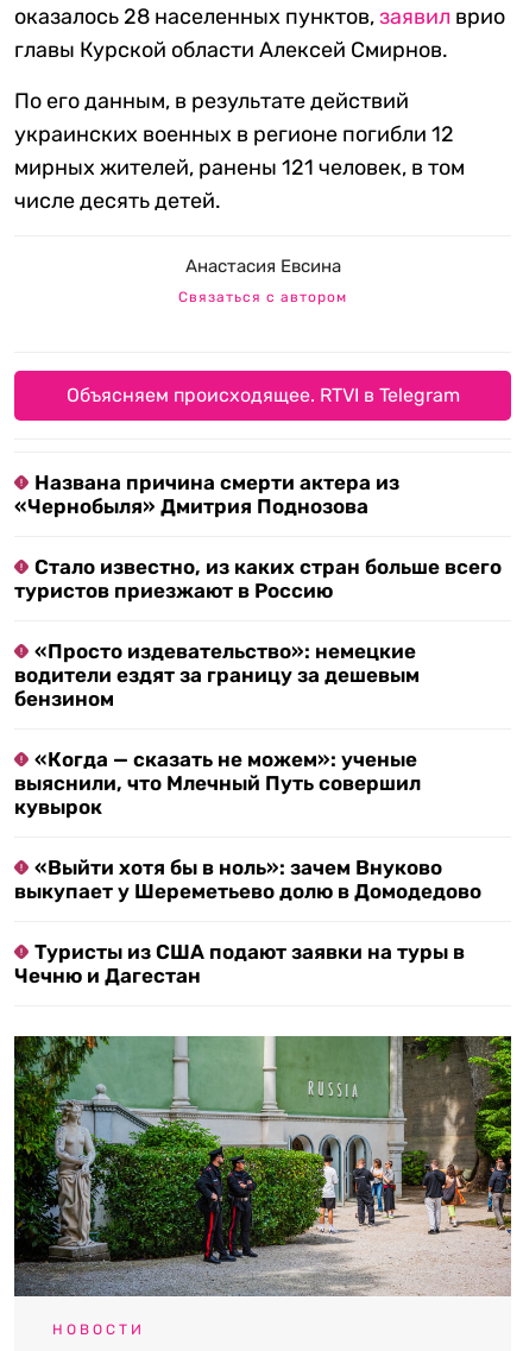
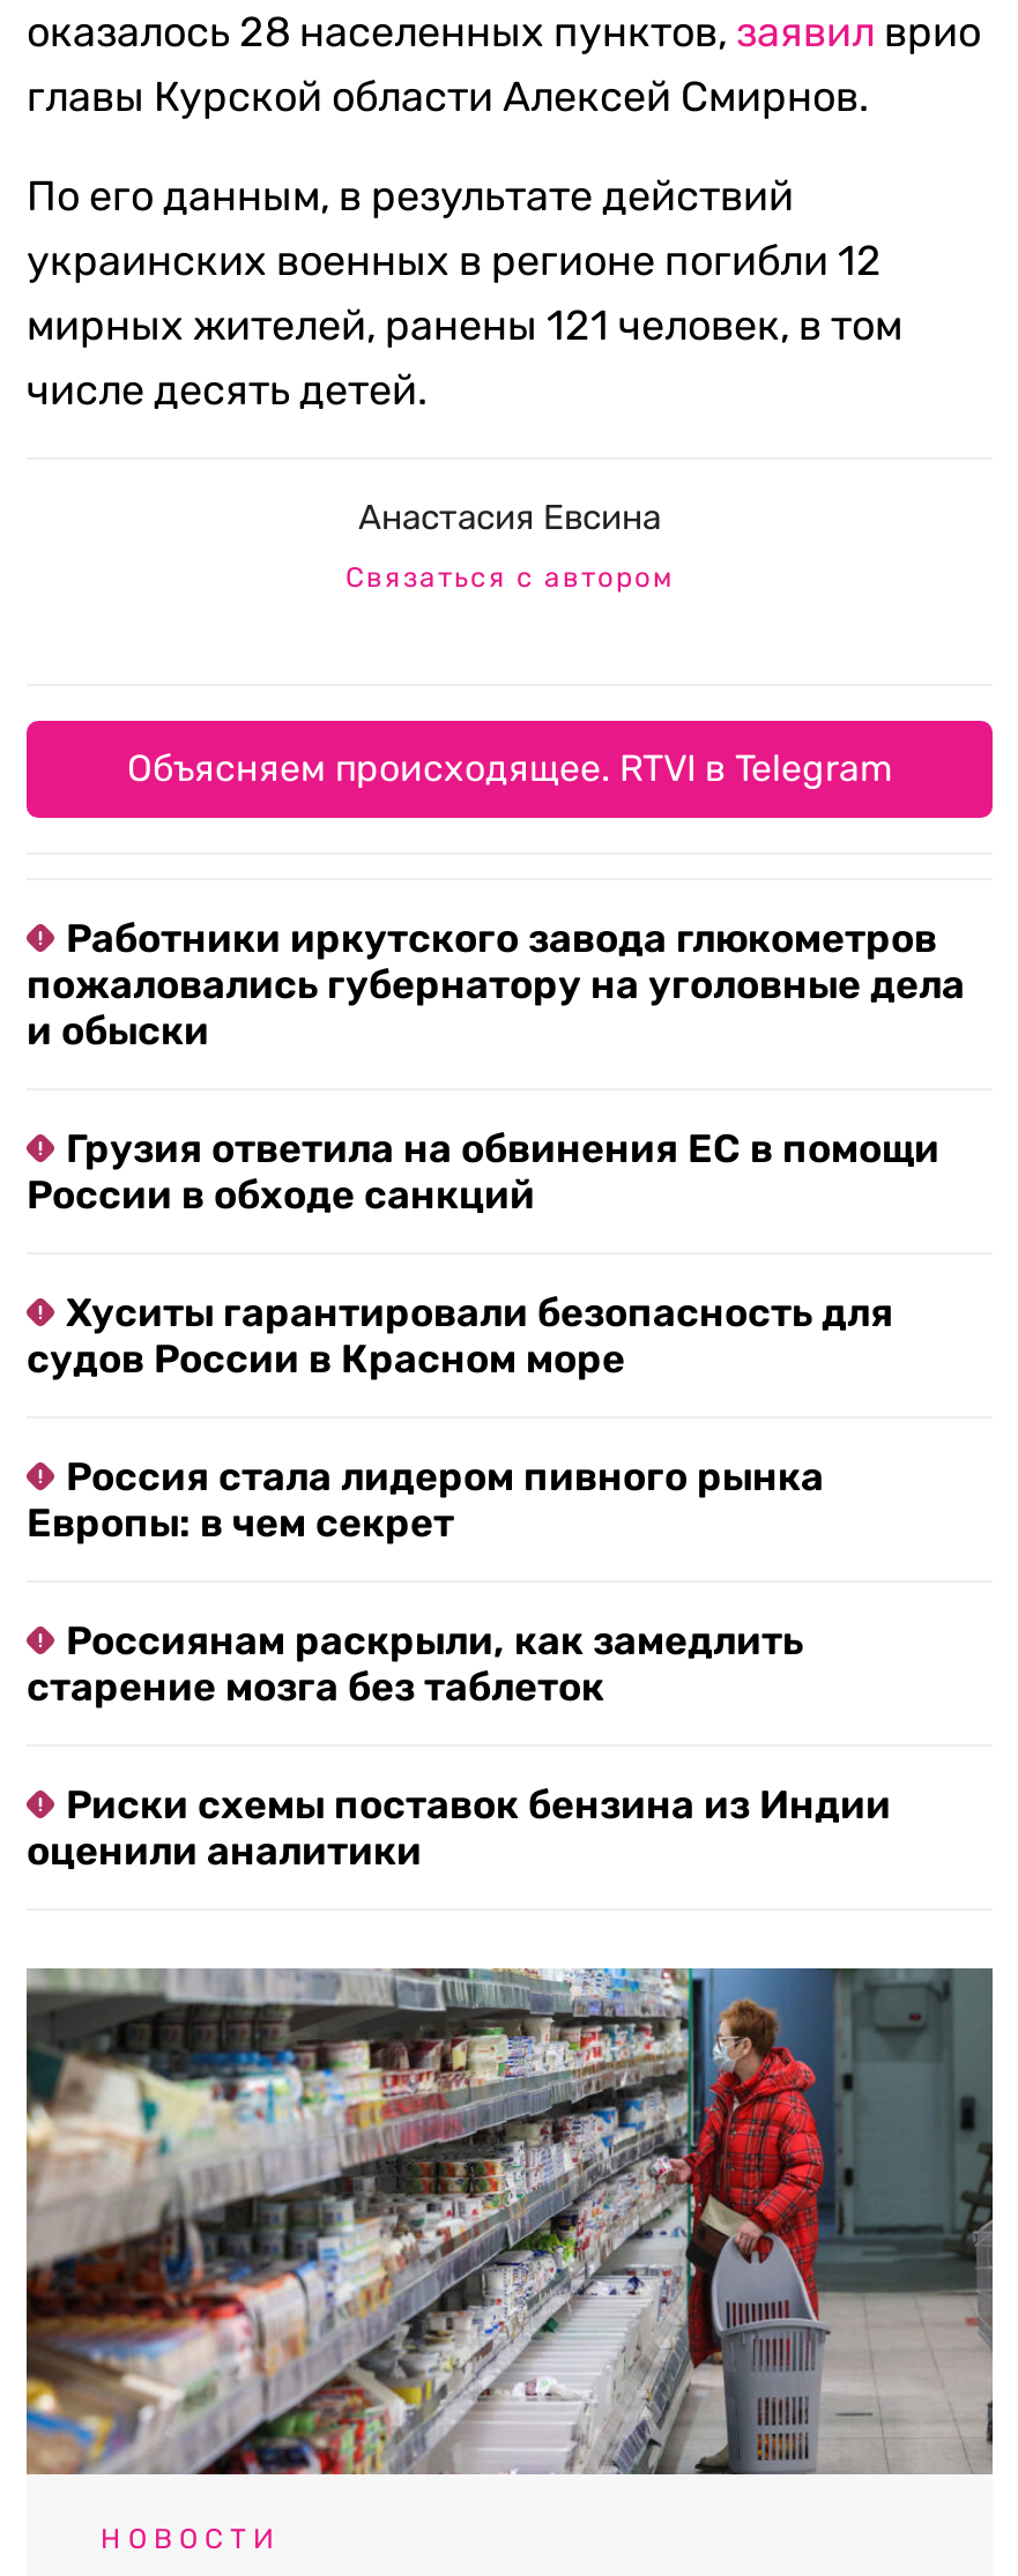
- Названа причина смерти актера из
- «Чернобыля» Дмитрия Поднозова
+ Работники иркутского завода глюкометров
+ пожаловались губернатору на уголовные дела
+ и обыски

- Стало известно, из каких стран больше всего
- туристов приезжают в Россию
+ Грузия ответила на обвинения ЕС в помощи
+ России в обходе санкций

- «Просто издевательство»: немецкие
- водители ездят за границу за дешевым
- бензином
+ Хуситы гарантировали безопасность для
+ судов России в Красном море

- «Когда — сказать не можем»: ученые
- выяснили, что Млечный Путь совершил
- кувырок
+ Россия стала лидером пивного рынка
+ Европы: в чем секрет

- «Выйти хотя бы в ноль»: зачем Внуково
- выкупает у Шереметьево долю в Домодедово
+ Россиянам раскрыли, как замедлить
+ старение мозга без таблеток

- Туристы из США подают заявки на туры в
- Чечню и Дагестан
+ Риски схемы поставок бензина из Индии
+ оценили аналитики

- [image]
+ [image]
